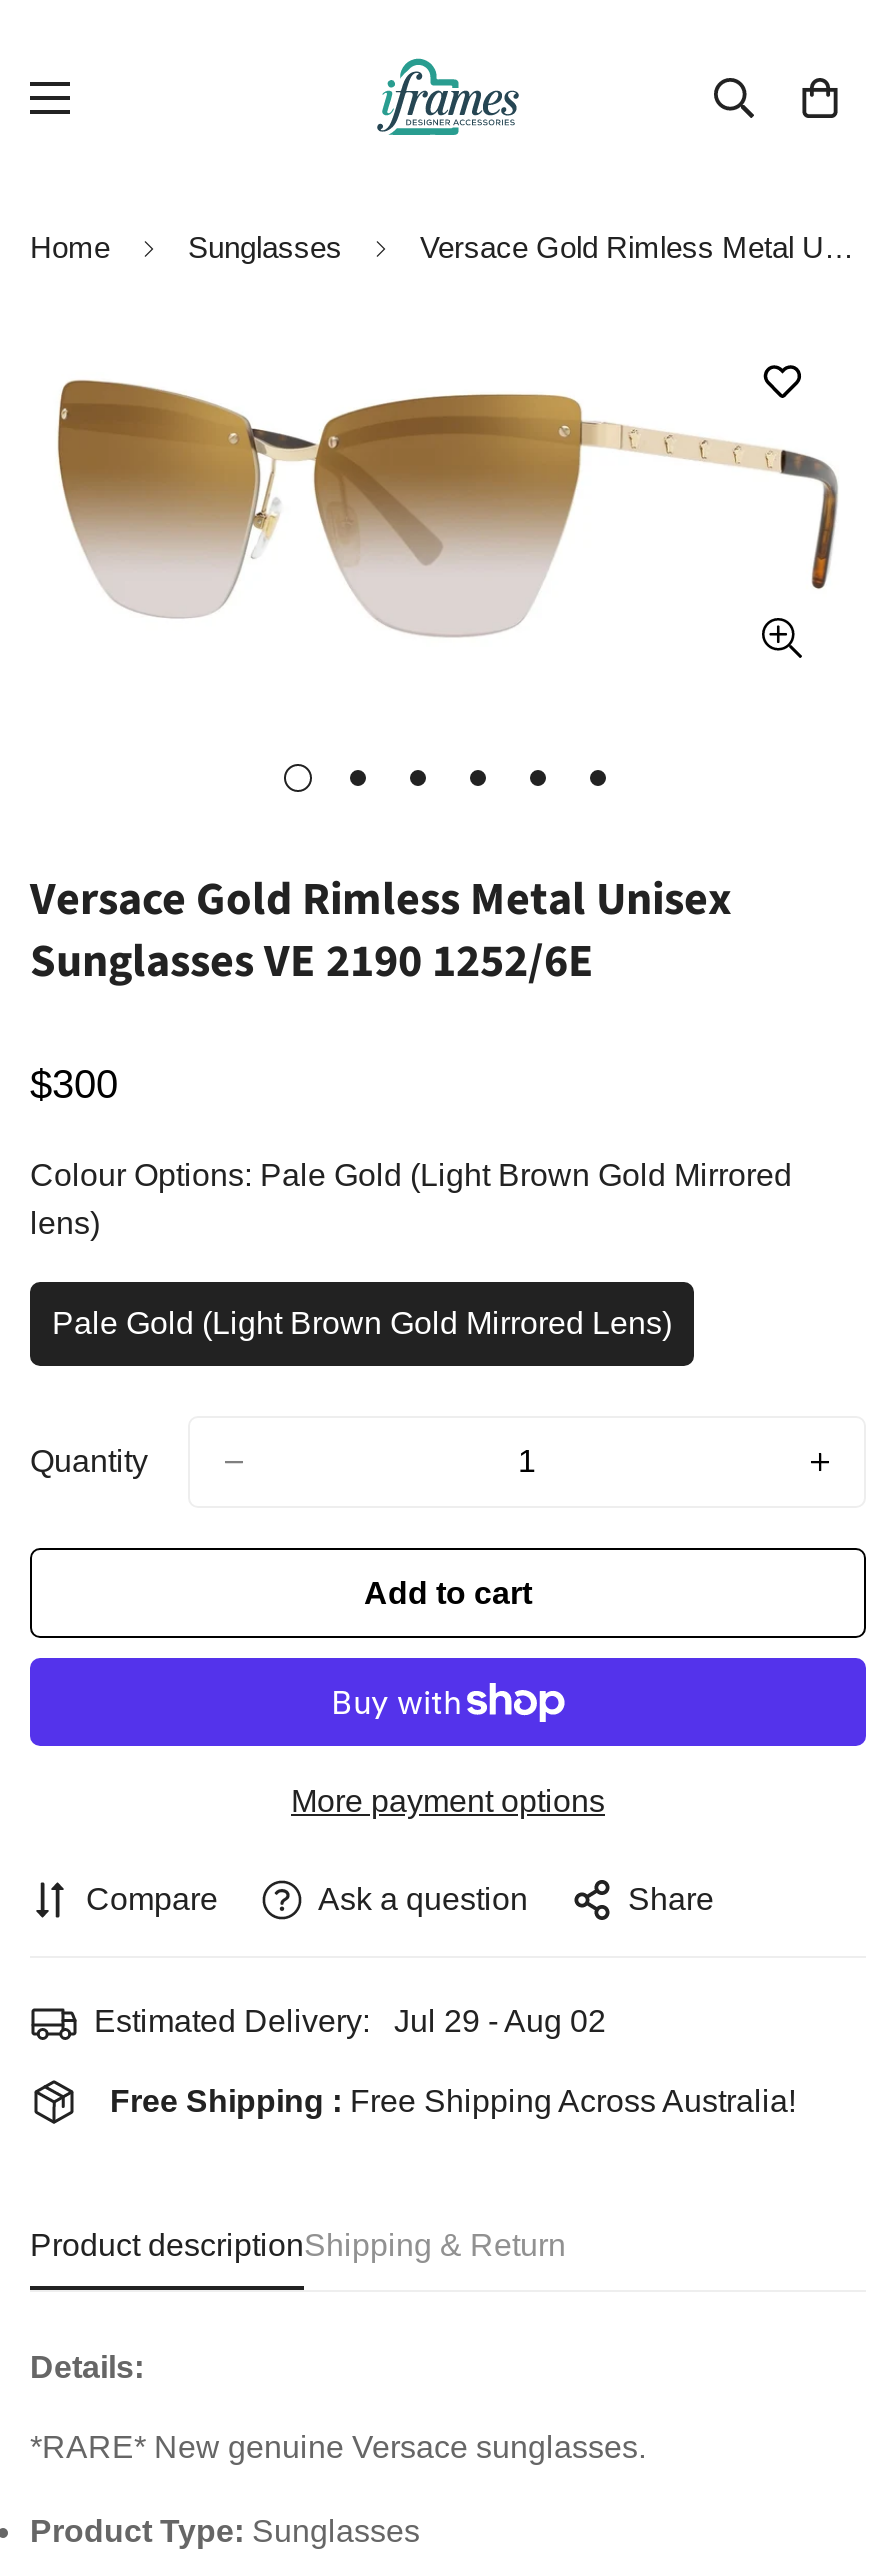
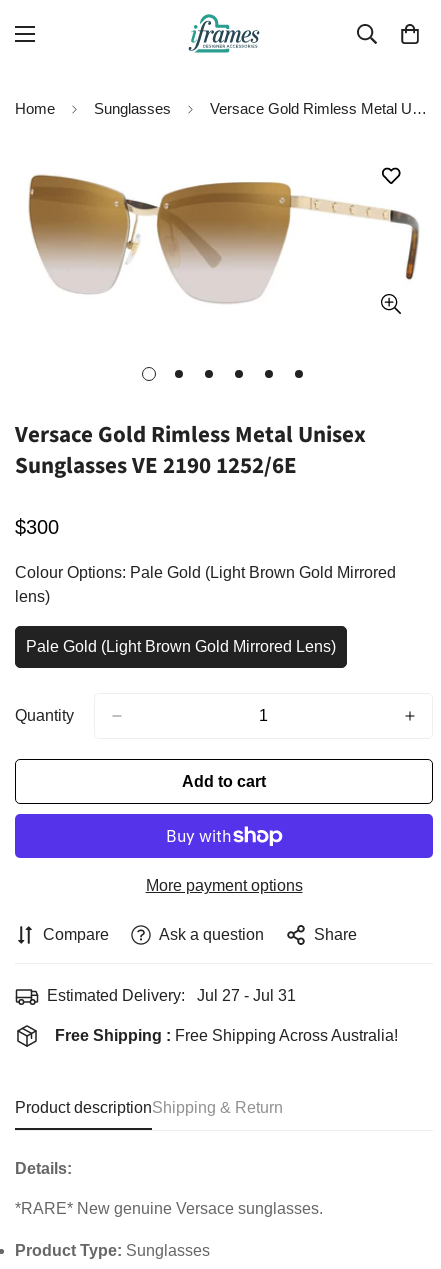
- Estimated Delivery: Jul 29 - Aug 02
+ Estimated Delivery: Jul 27 - Jul 31
